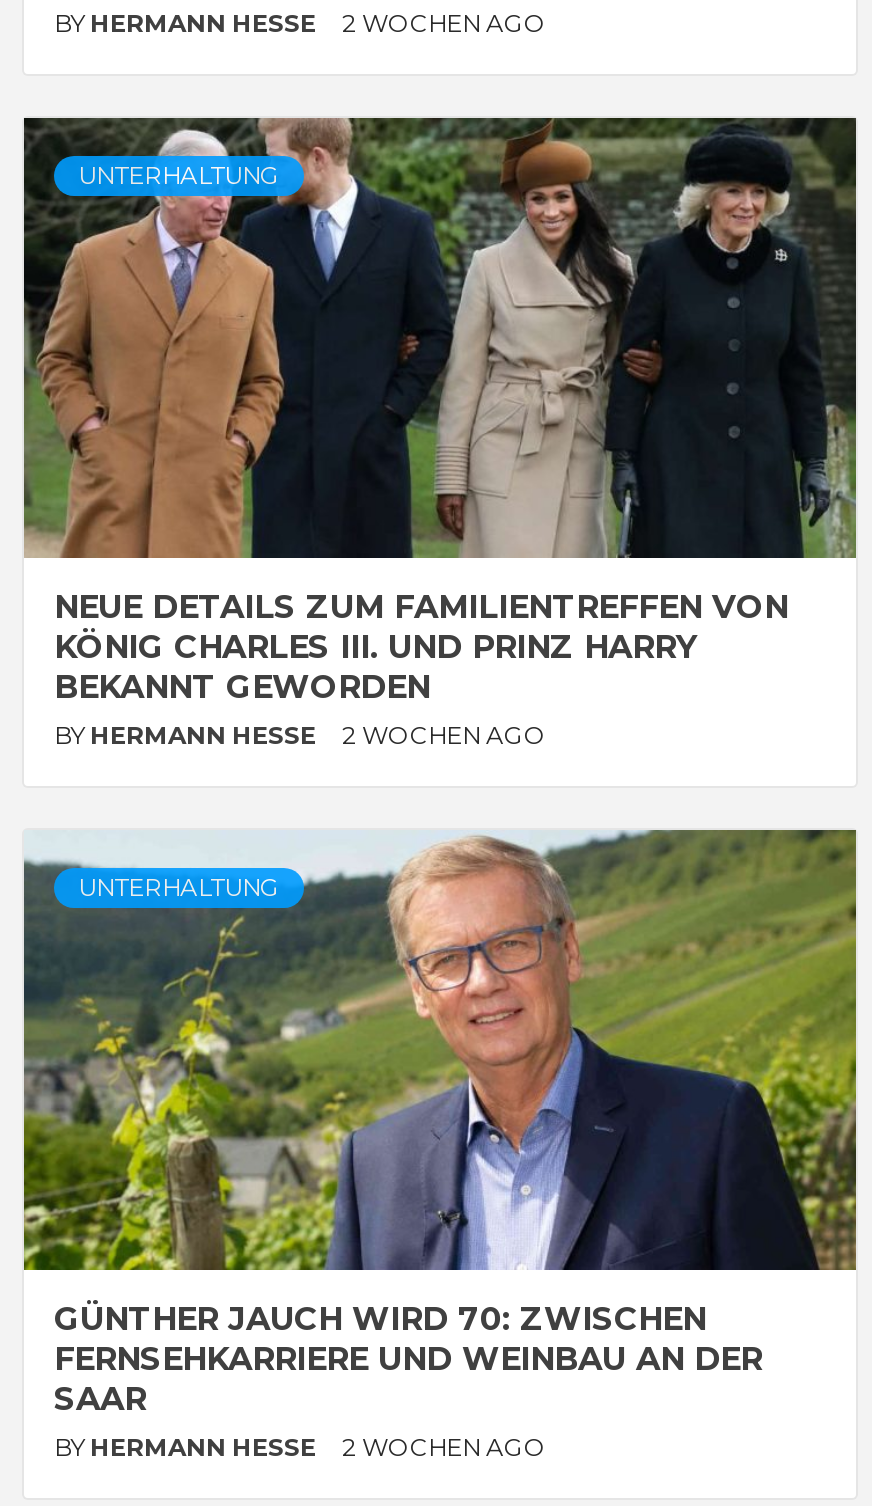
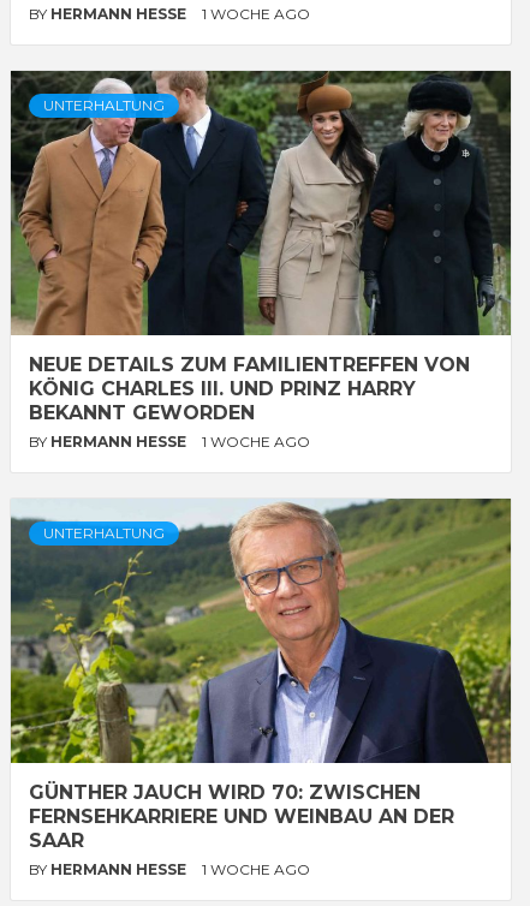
- BY HERMANN HESSE 2 WOCHEN AGO
+ BY HERMANN HESSE 1 WOCHE AGO

- BY HERMANN HESSE 2 WOCHEN AGO
+ BY HERMANN HESSE 1 WOCHE AGO

- BY HERMANN HESSE 2 WOCHEN AGO
+ BY HERMANN HESSE 1 WOCHE AGO
